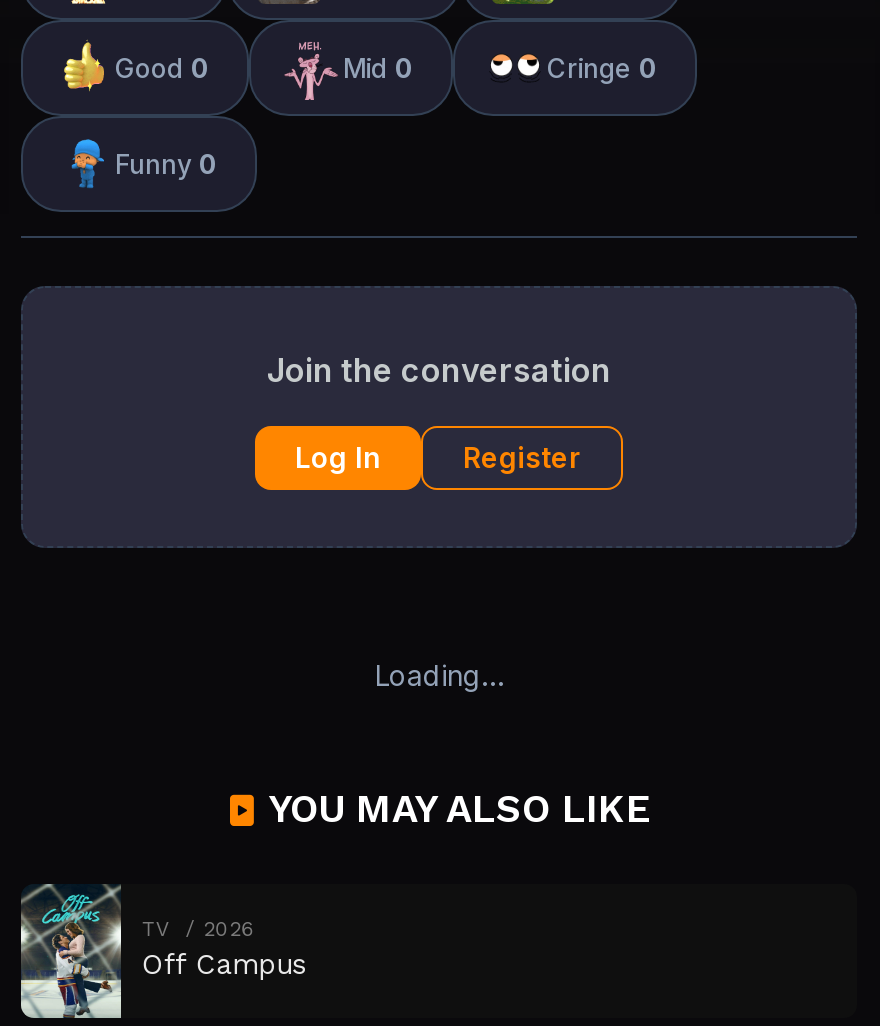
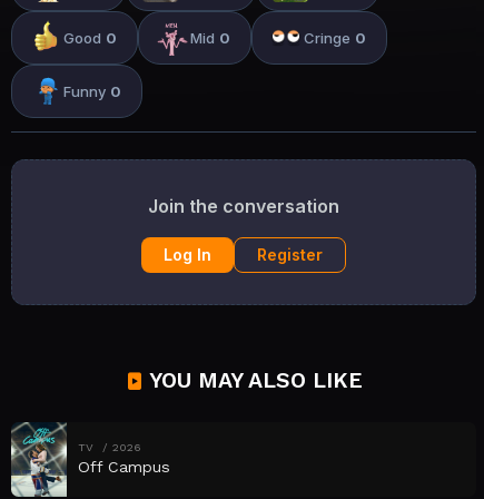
- Loading…
